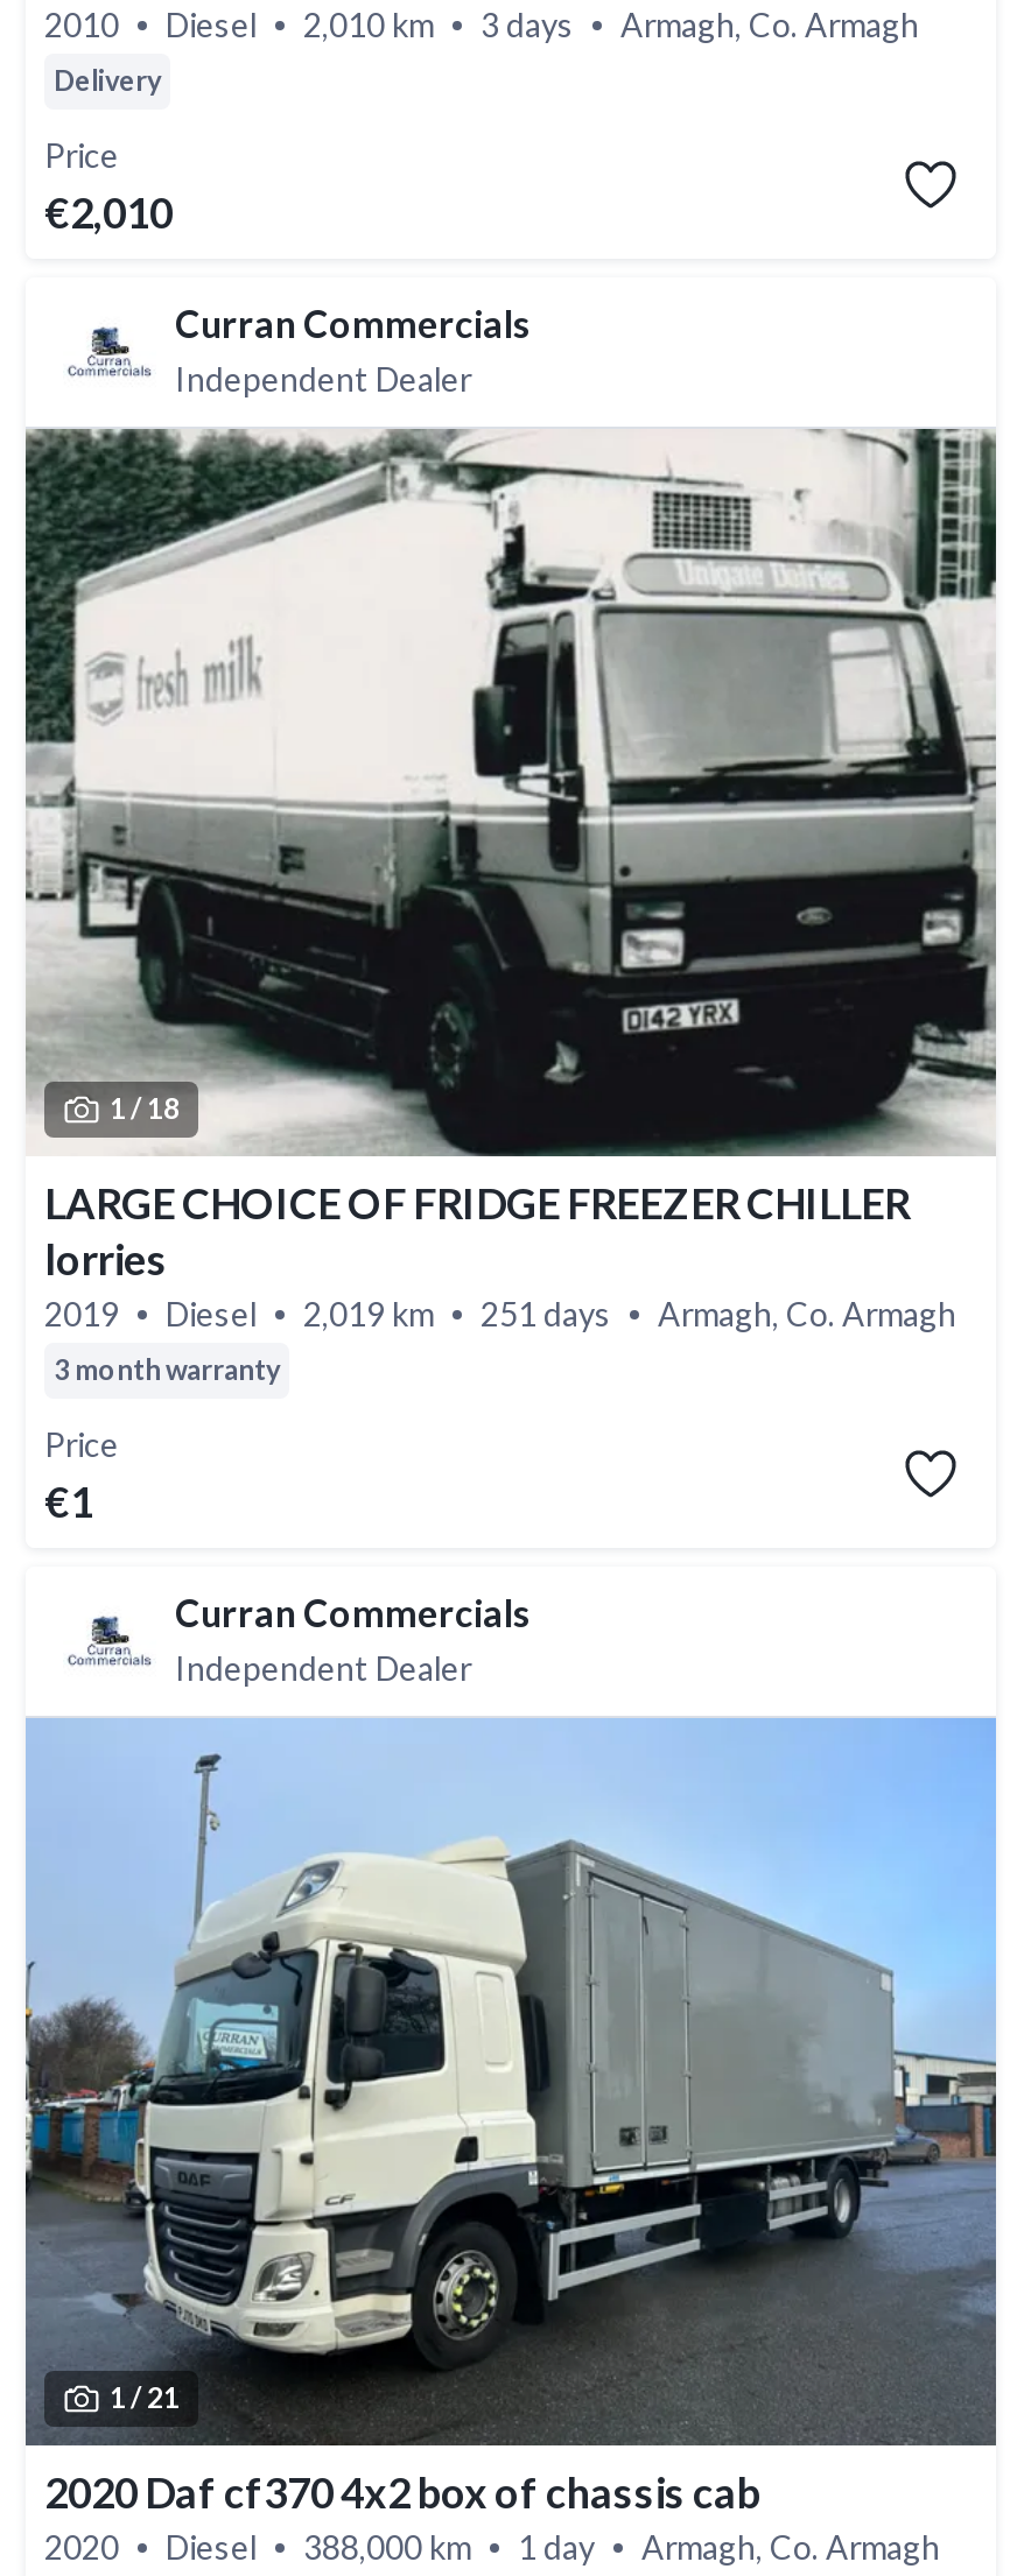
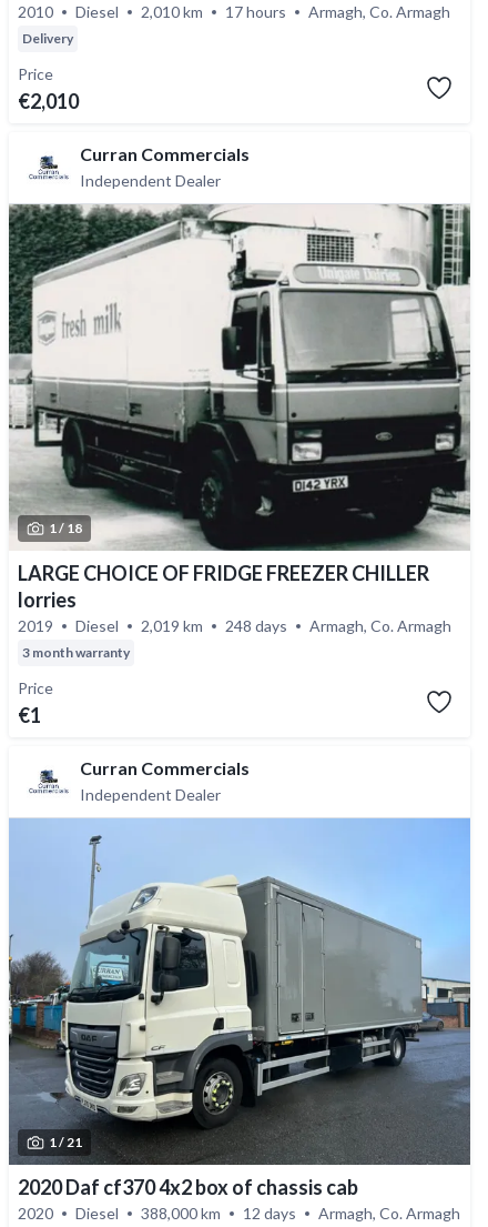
- 2010 Diesel 2,010 km 3 days Armagh, Co. Armagh
+ 2010 Diesel 2,010 km 17 hours Armagh, Co. Armagh

- 2019 Diesel 2,019 km 251 days Armagh, Co. Armagh
+ 2019 Diesel 2,019 km 248 days Armagh, Co. Armagh

- 2020 Diesel 388,000 km 1 day Armagh, Co. Armagh
+ 2020 Diesel 388,000 km 12 days Armagh, Co. Armagh
